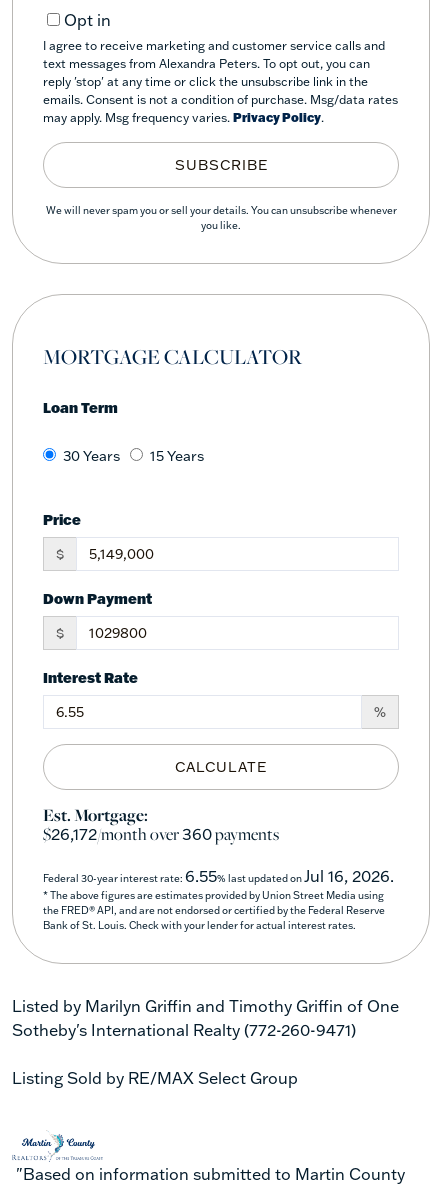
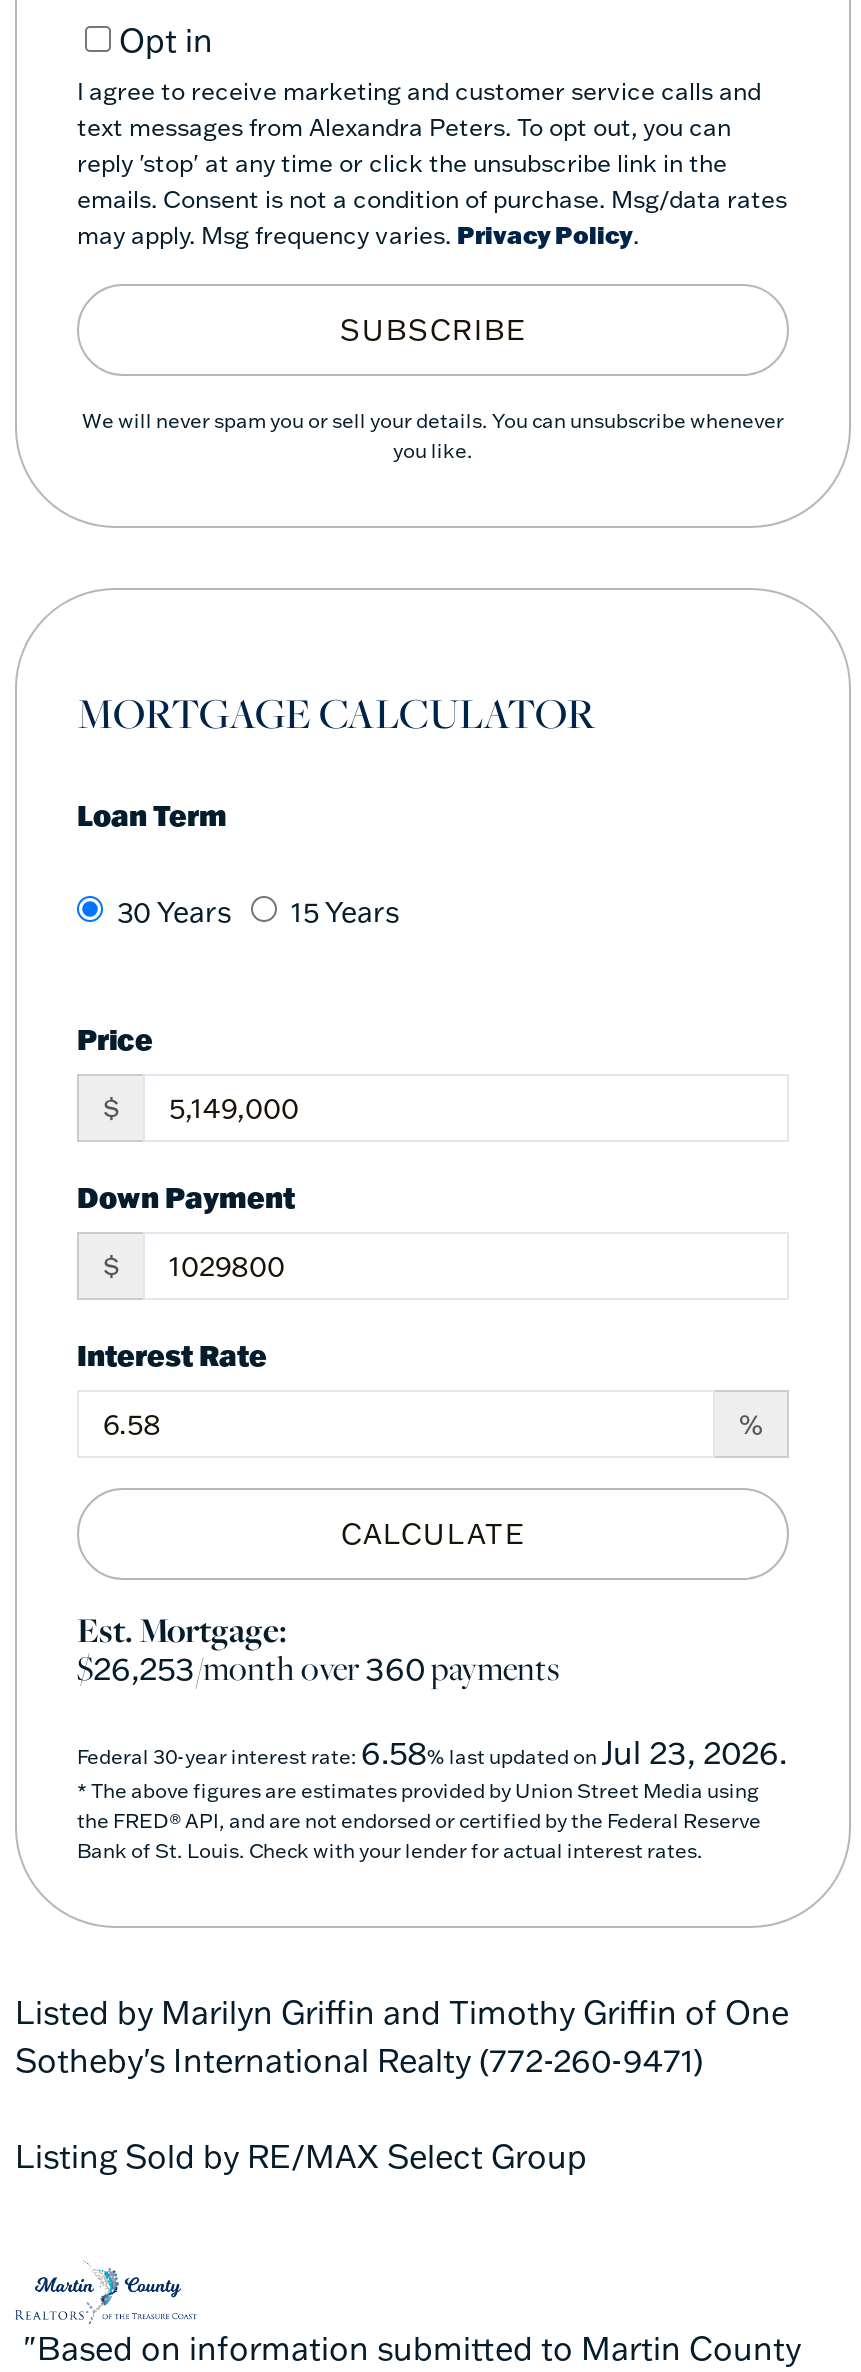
- $26,172/month over360payments
+ $26,253/month over360payments

- Federal 30-year interest rate: 6.55% last updated on Jul 16, 2026.
+ Federal 30-year interest rate: 6.58% last updated on Jul 23, 2026.
